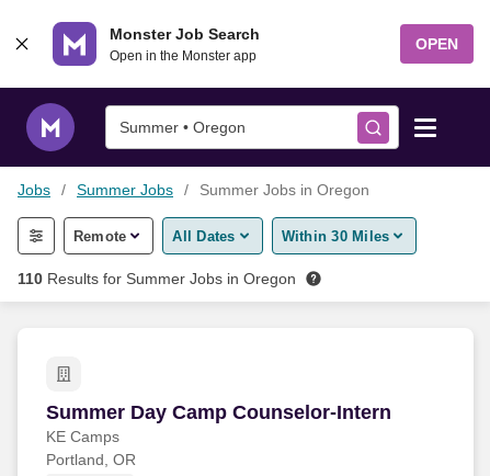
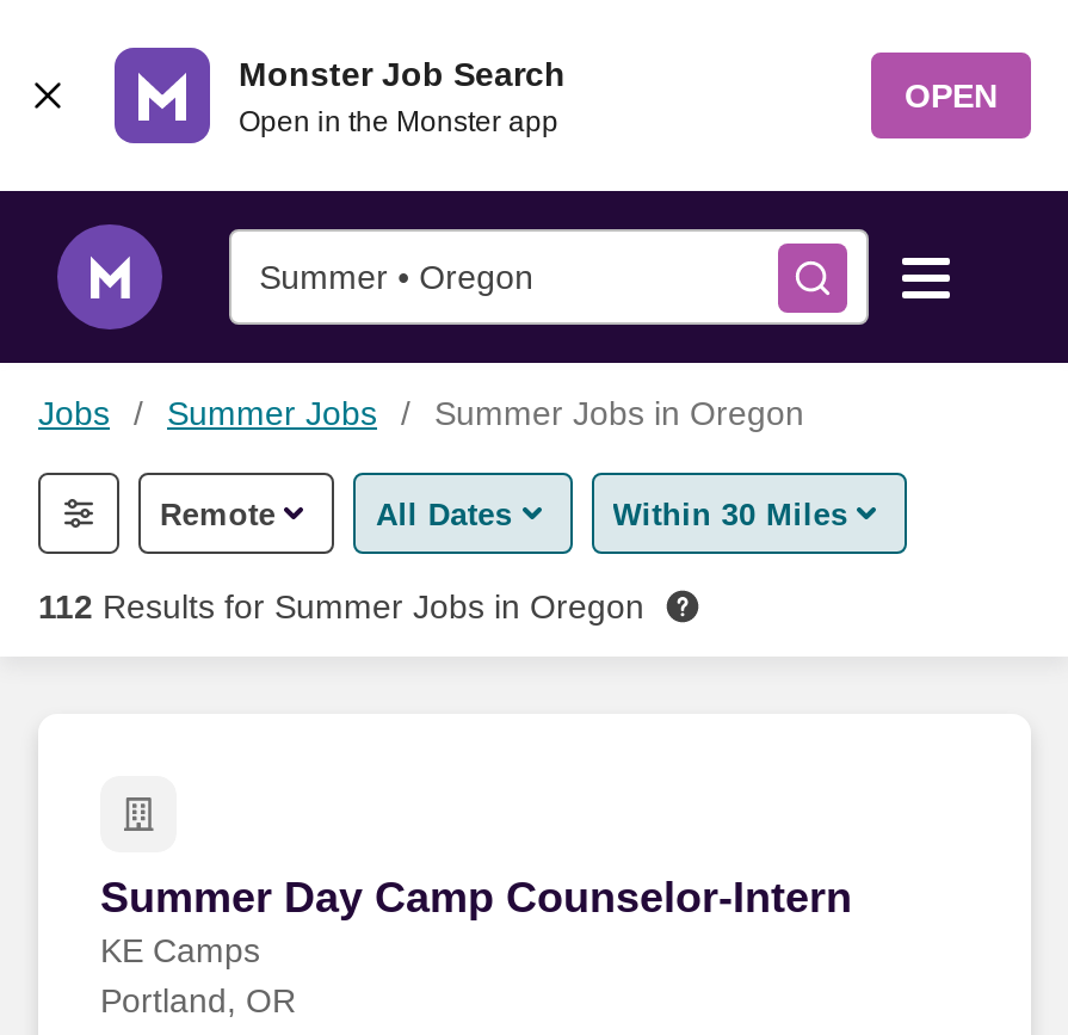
- 110 Results for Summer Jobs in Oregon
+ 112 Results for Summer Jobs in Oregon
